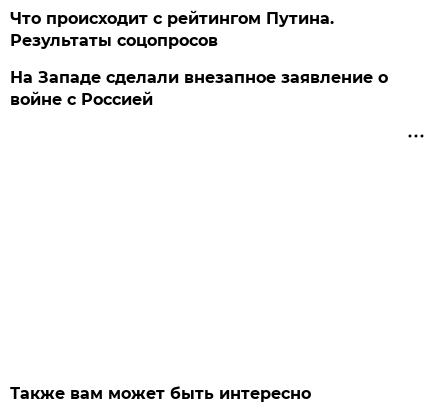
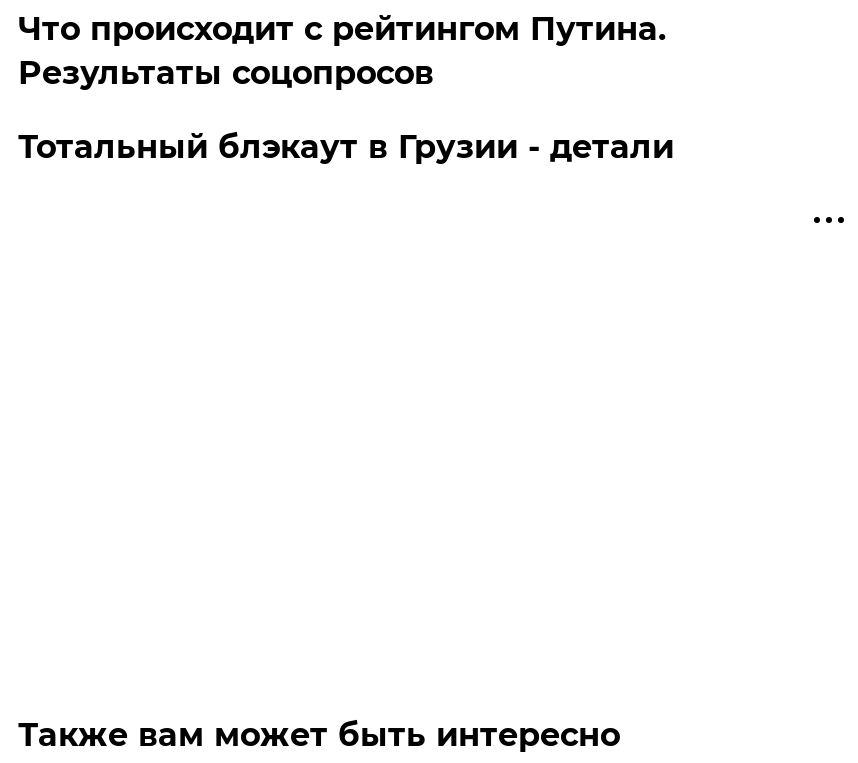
- На Западе сделали внезапное заявление о
- войне с Россией
+ Тотальный блэкаут в Грузии - детали
